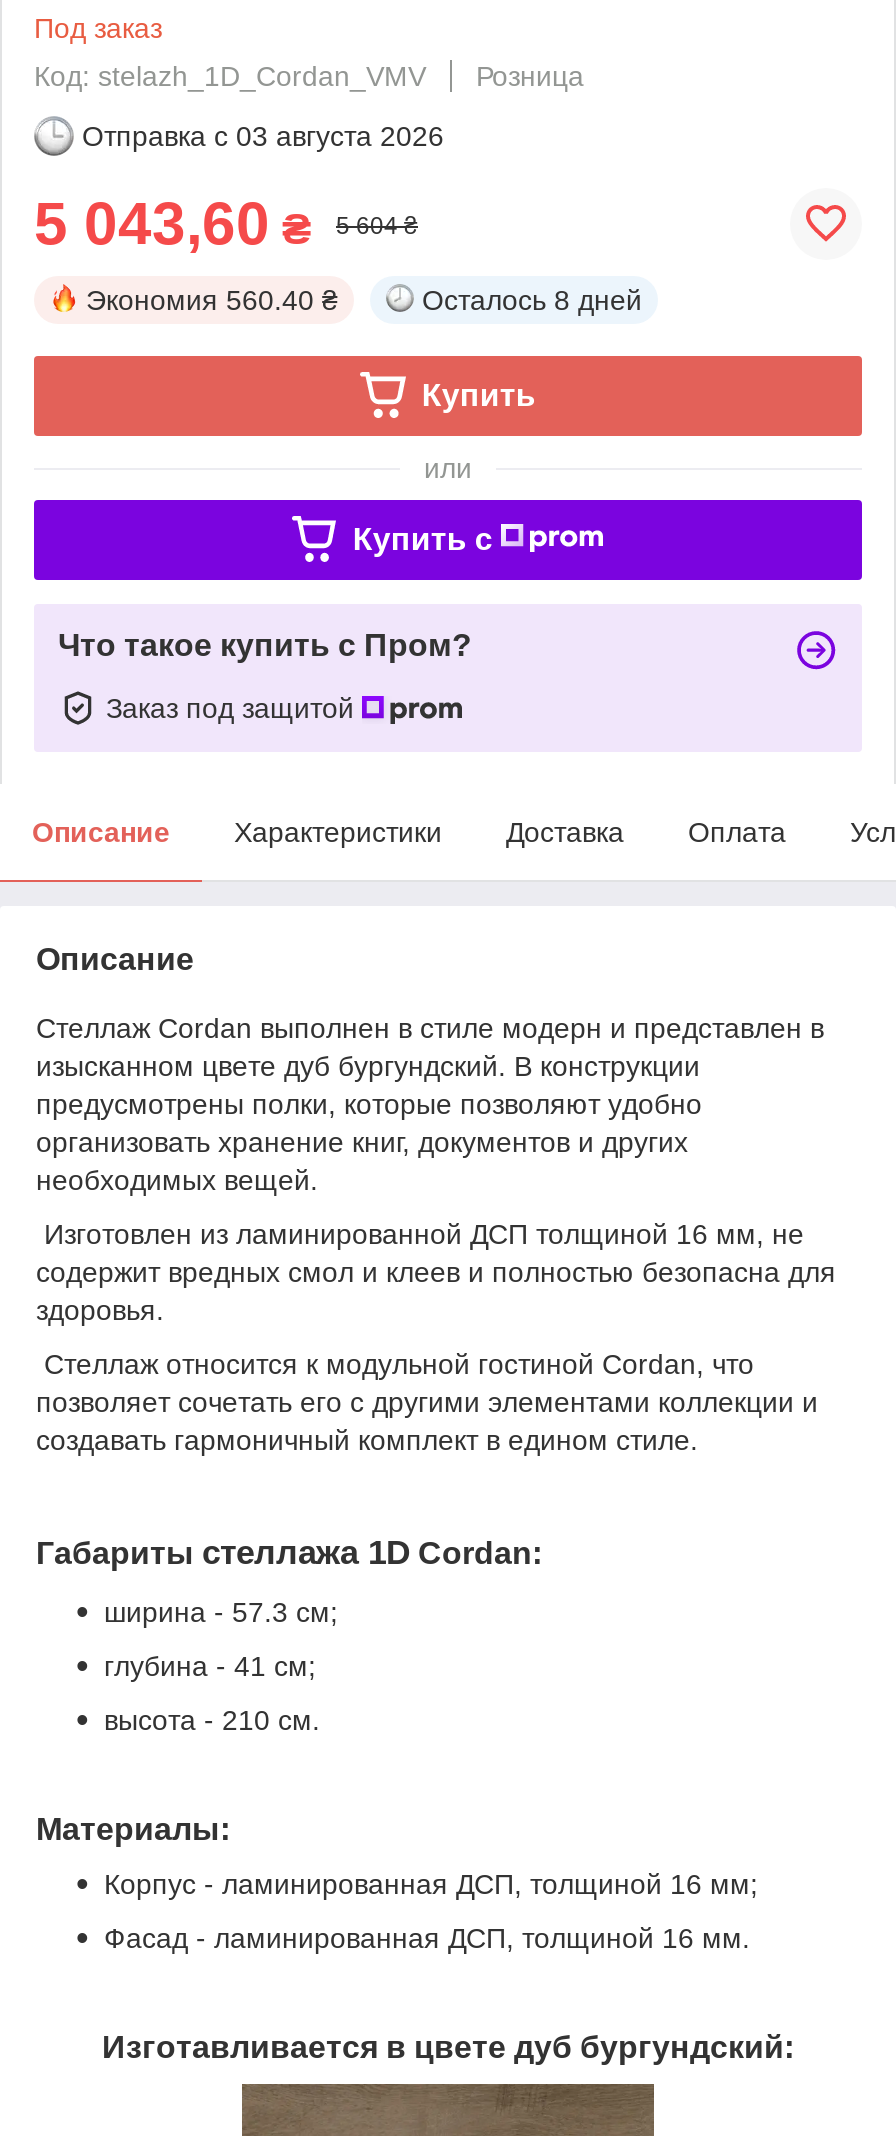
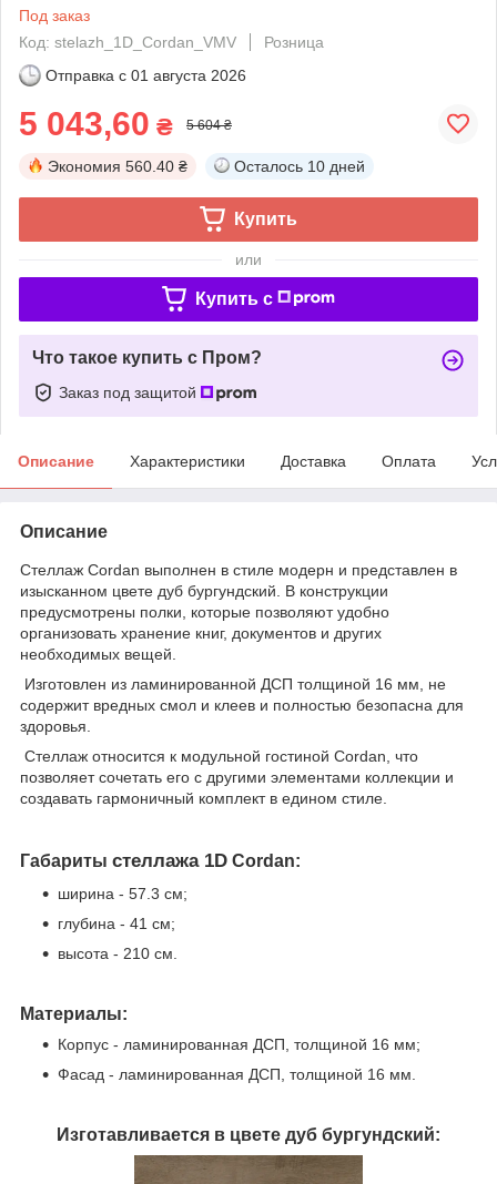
- Отправка с 03 августа 2026
+ Отправка с 01 августа 2026

- Осталось 8 дней
+ Осталось 10 дней
